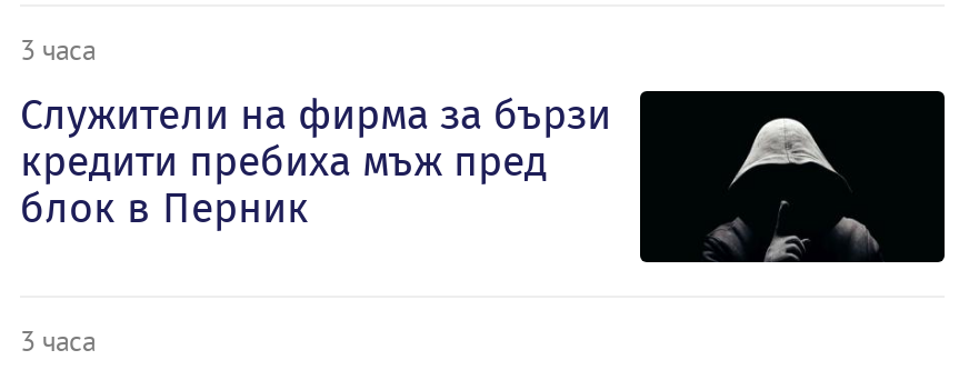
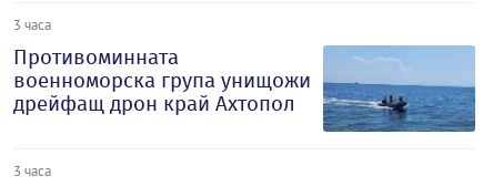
- [image]
- Служители на фирма за бързи
- кредити пребиха мъж пред
- блок в Перник
+ [image]
+ Противоминната
+ военноморска група унищожи
+ дрейфащ дрон край Ахтопол
